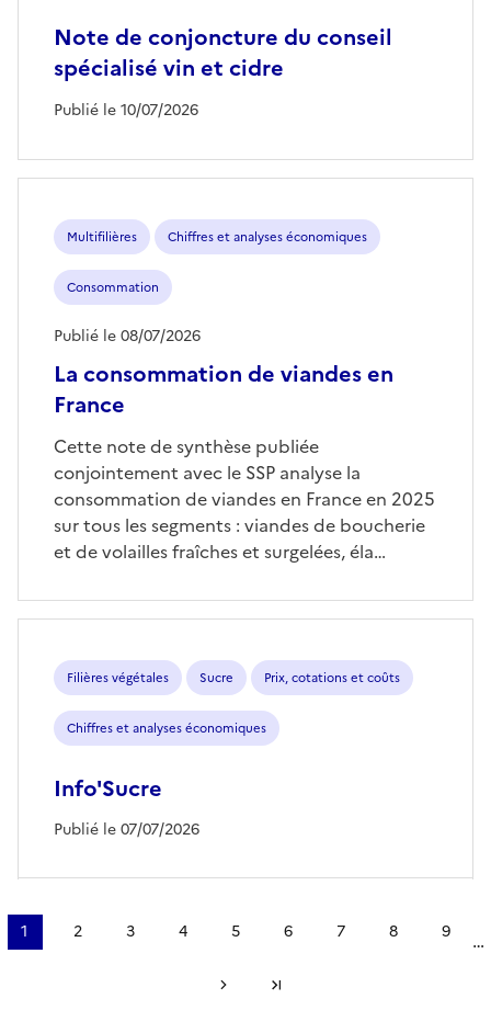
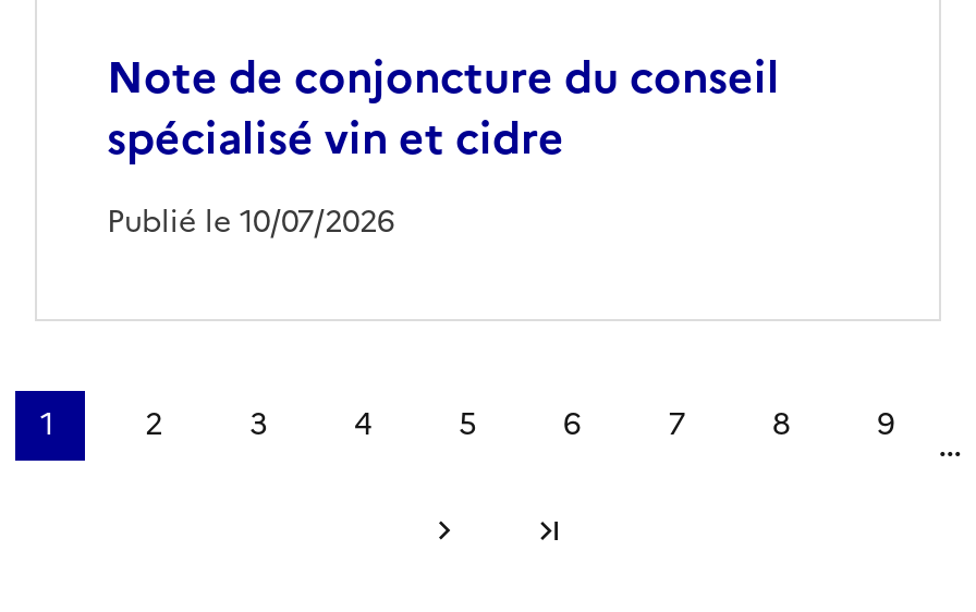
- Multifilières
- Chiffres et analyses économiques
- Consommation
- La consommation de viandes en
- France

- Publié le 08/07/2026

- Cette note de synthèse publiée
- conjointement avec le SSP analyse la
- consommation de viandes en France en 2025
- sur tous les segments : viandes de boucherie
- et de volailles fraîches et surgelées, éla…

- Filières végétales
- Sucre
- Prix, cotations et coûts
- Chiffres et analyses économiques
- Info'Sucre
- Publié le 07/07/2026
